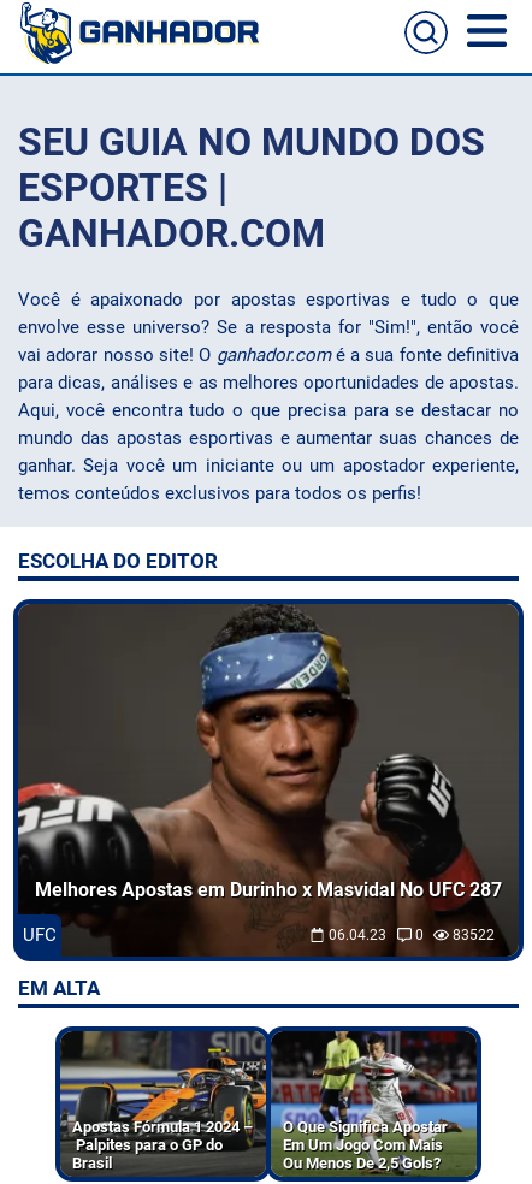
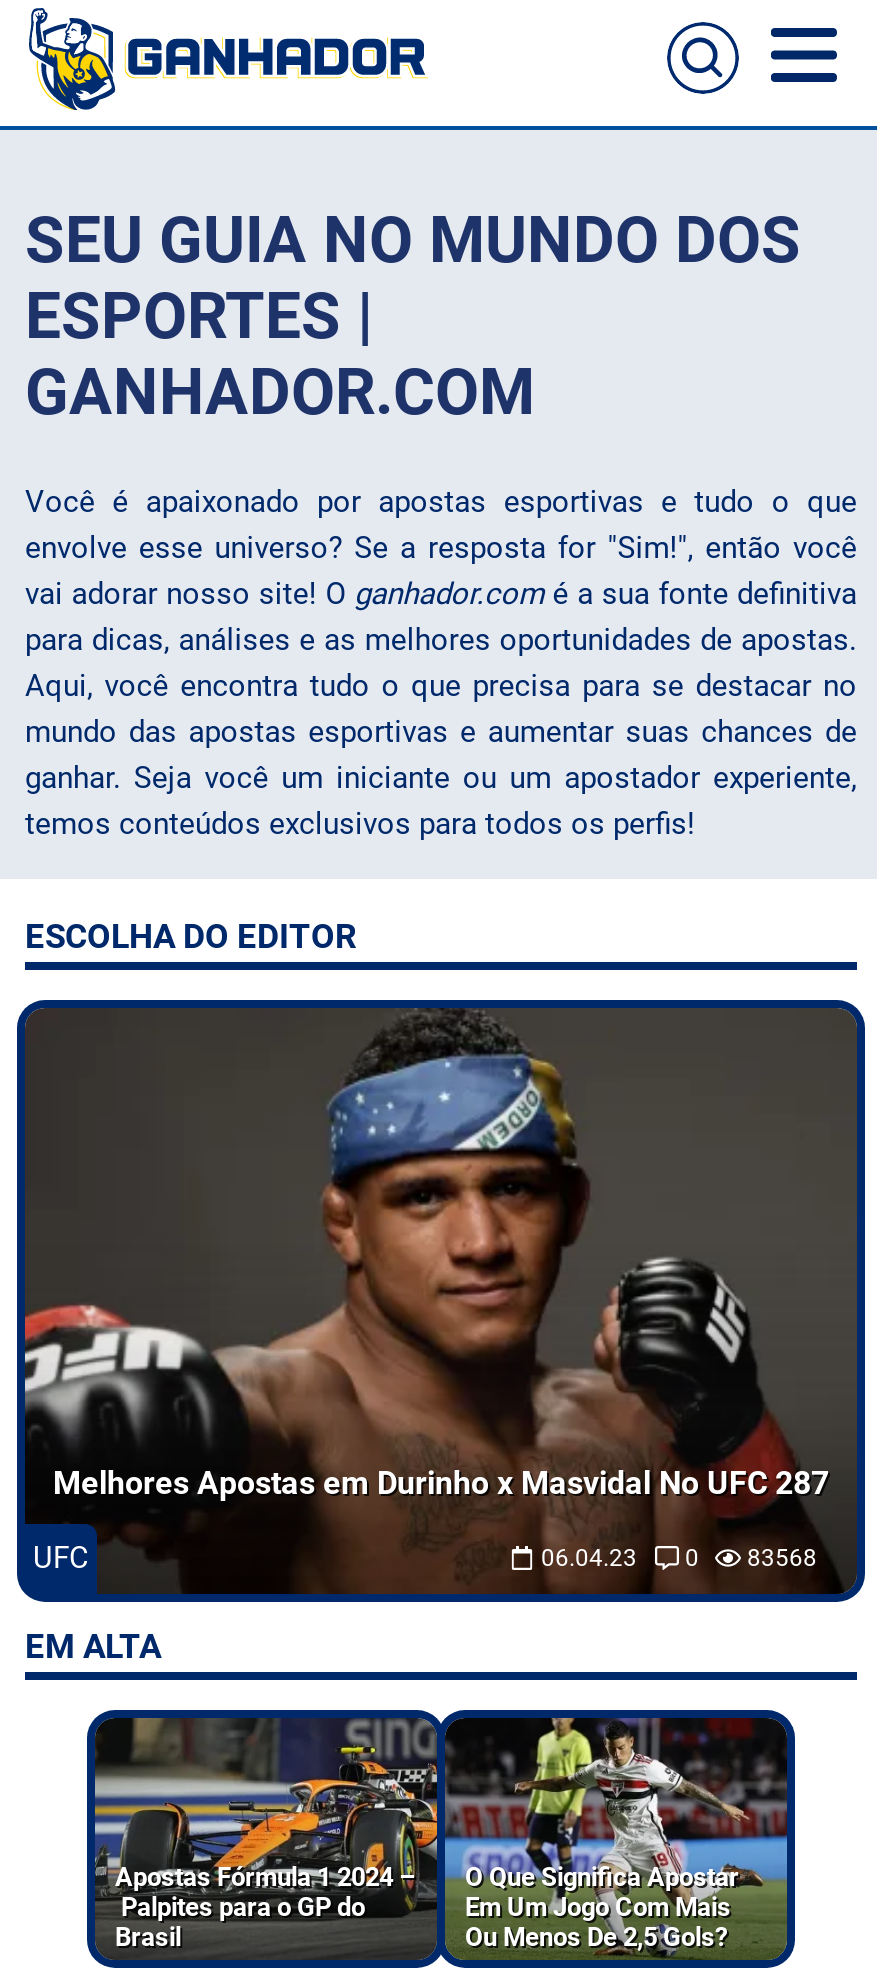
- 06.04.23 0 83522
+ 06.04.23 0 83568
